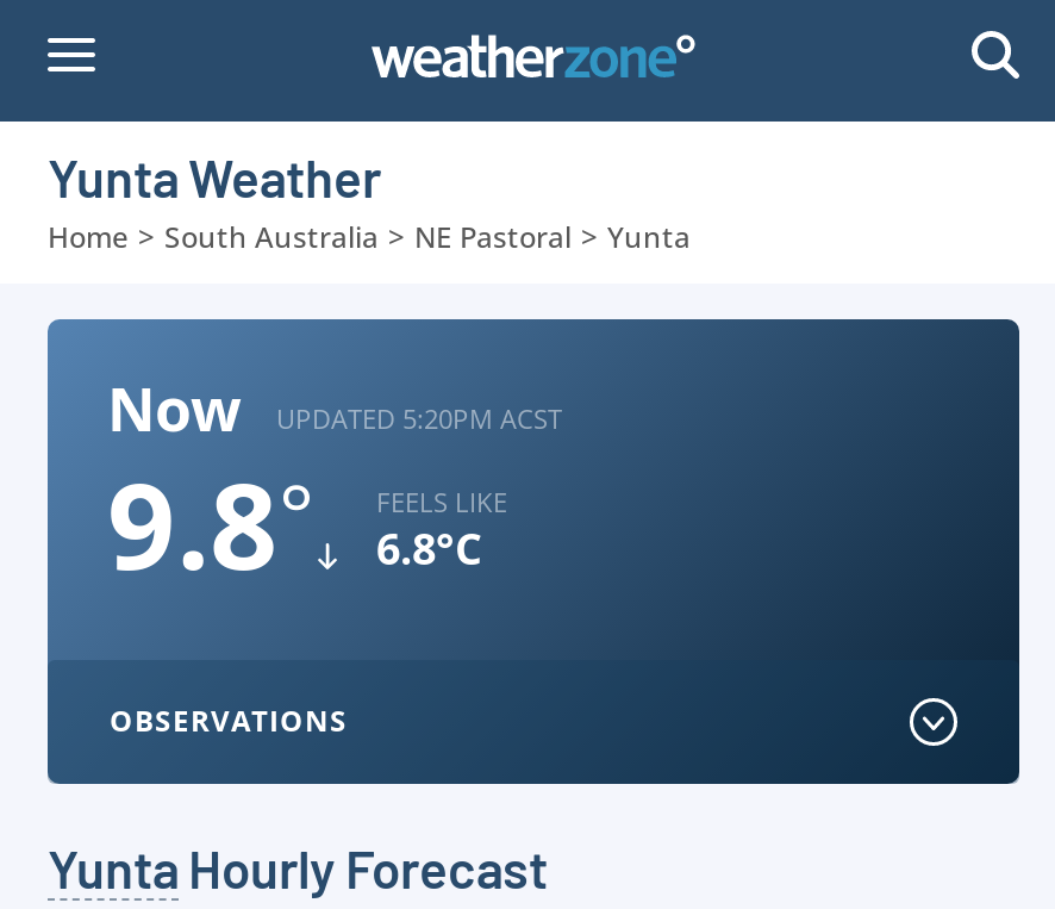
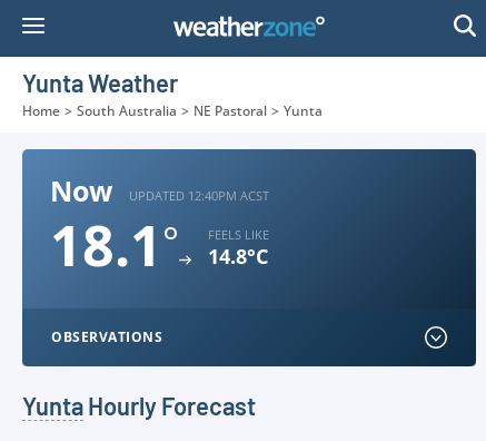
- UPDATED 5:20PM ACST
+ UPDATED 12:40PM ACST

- 9.8°
+ 18.1°

- 6.8°C
+ 14.8°C
